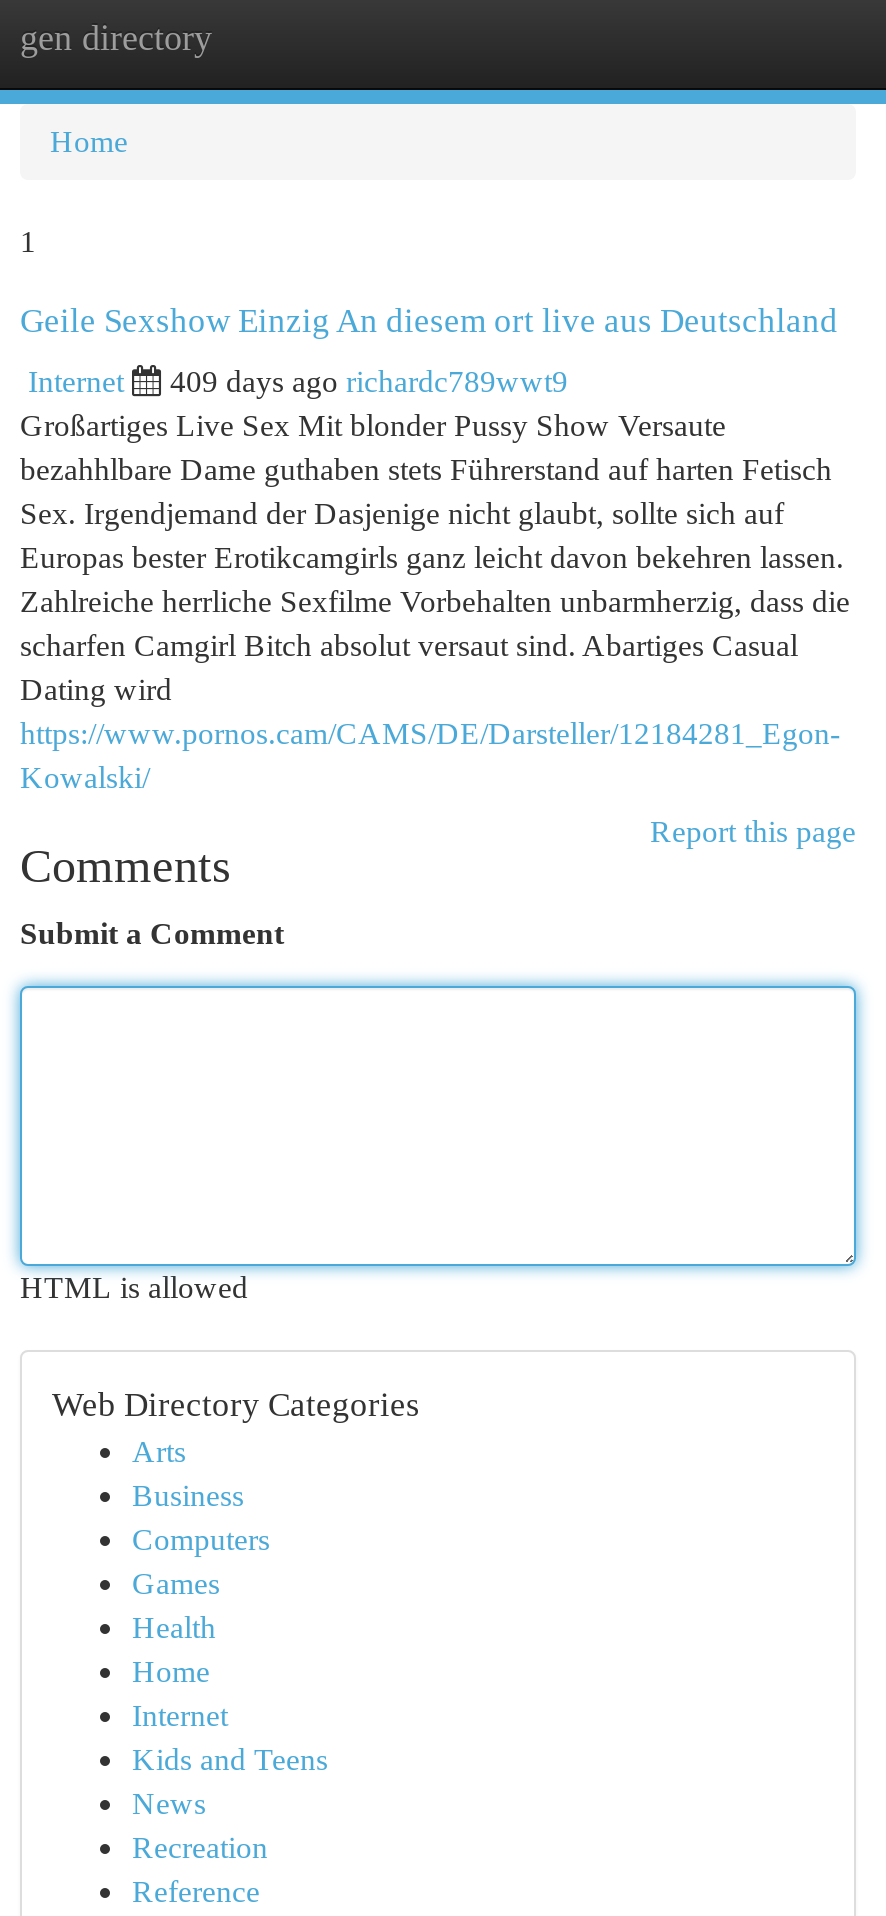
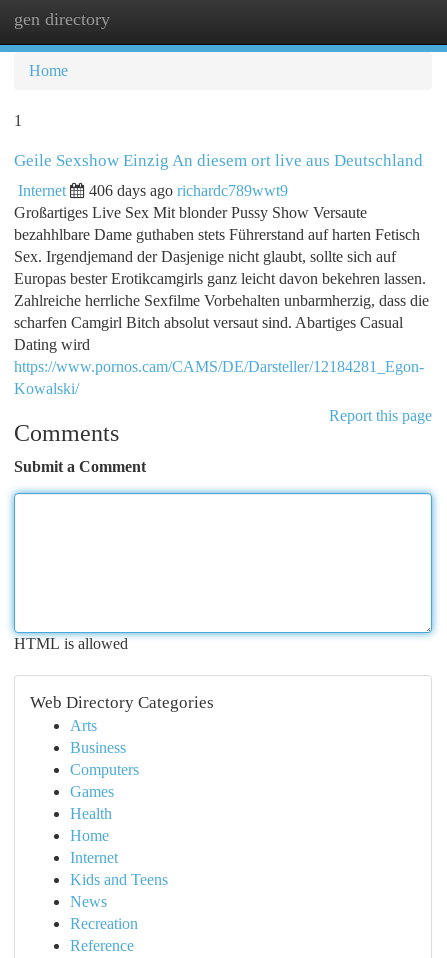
- 409 days ago richardc789wwt9
+ 406 days ago richardc789wwt9
